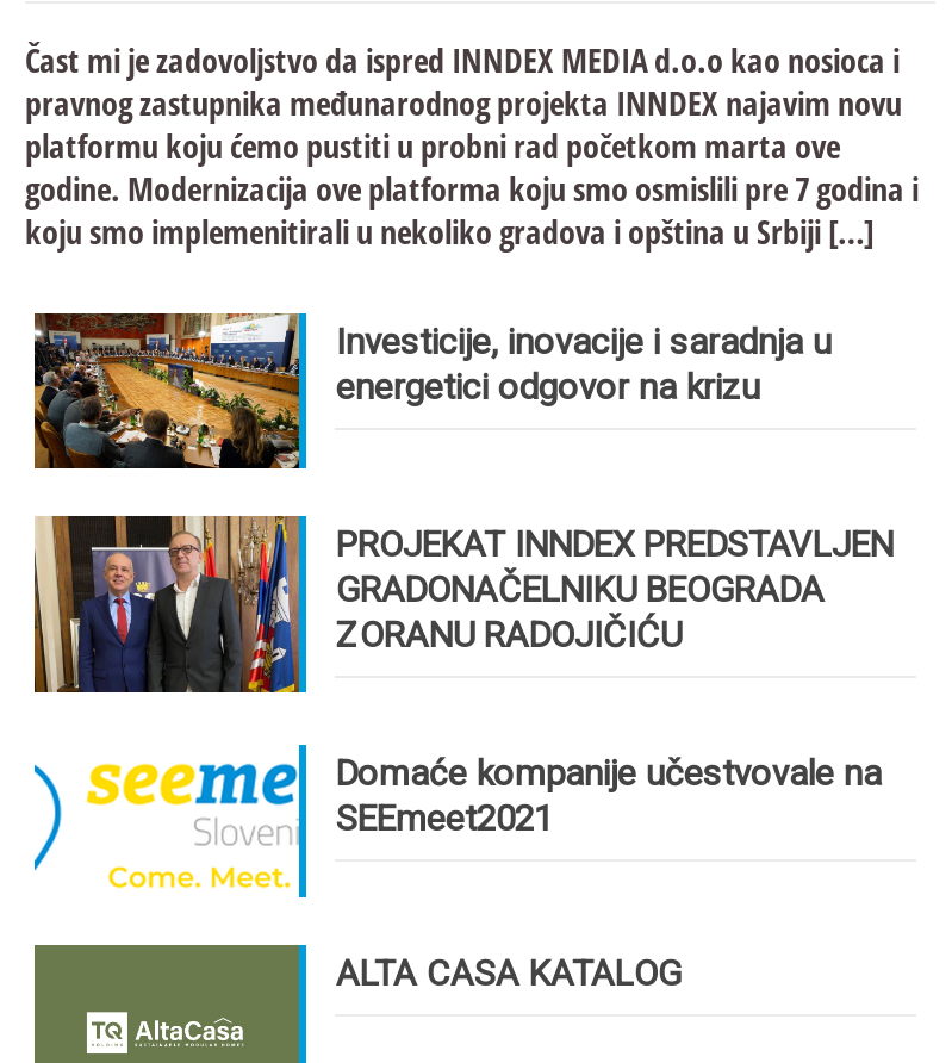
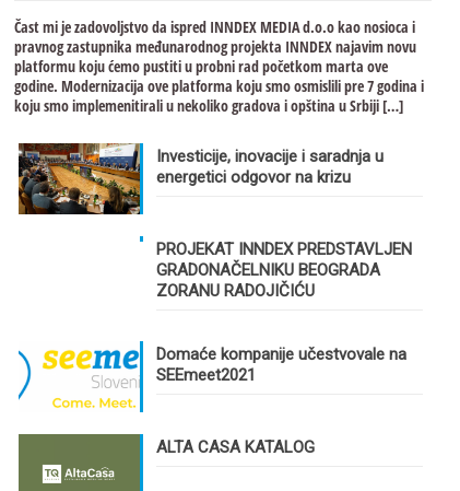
- [image]
